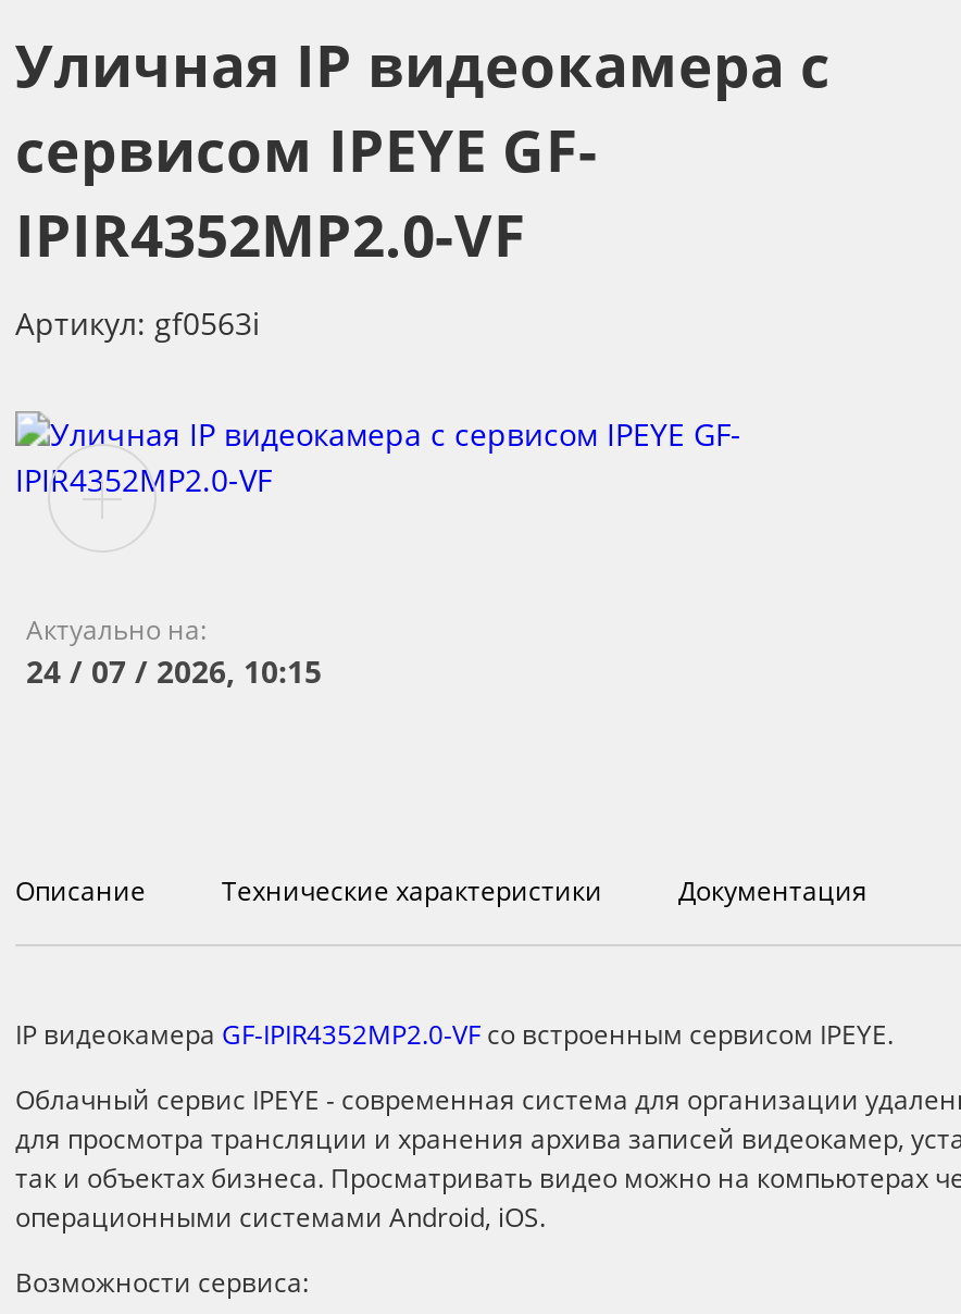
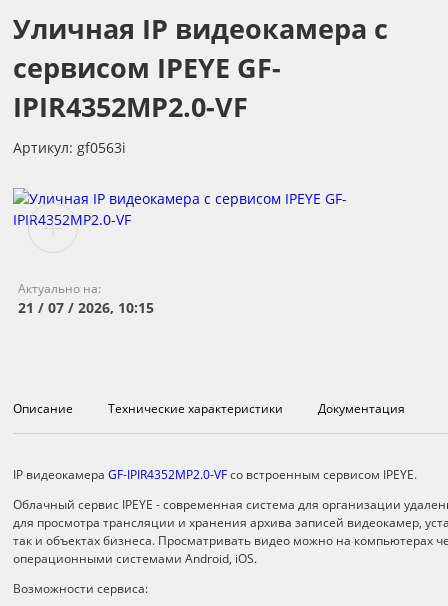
- 24 / 07 / 2026, 10:15
+ 21 / 07 / 2026, 10:15
